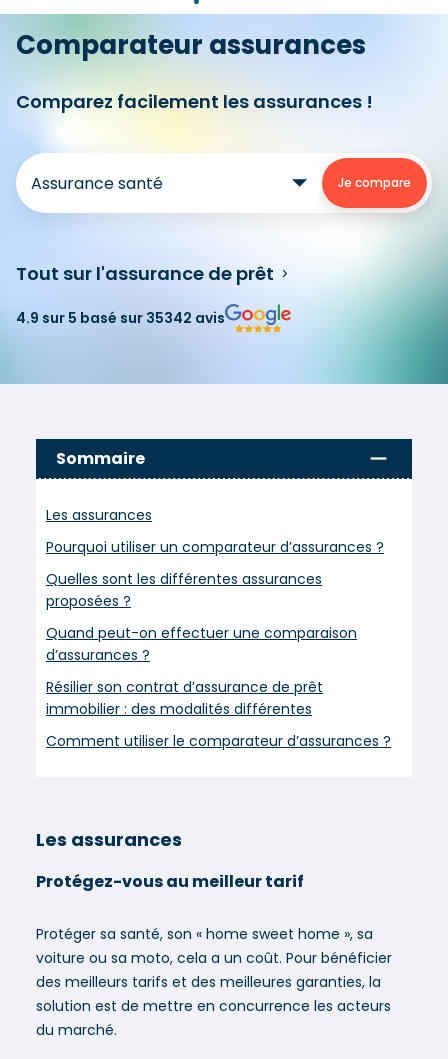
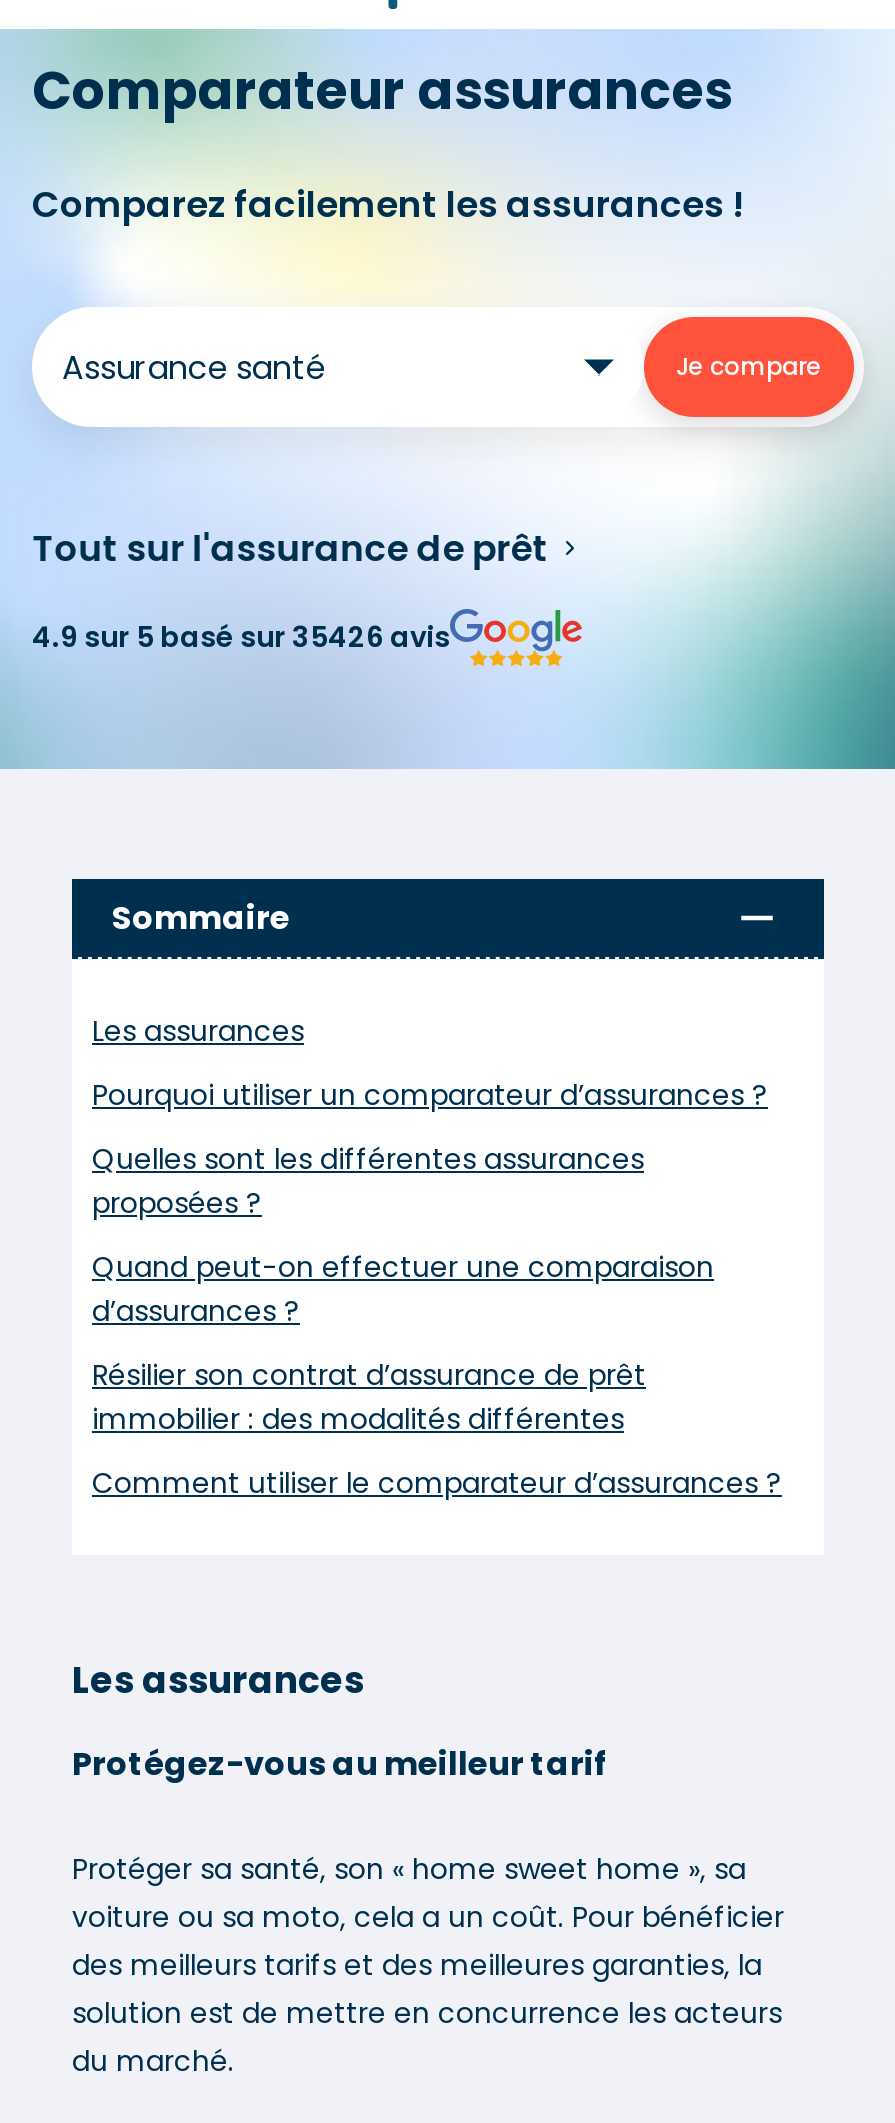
- 4.9 sur 5 basé sur 35342 avis
+ 4.9 sur 5 basé sur 35426 avis
